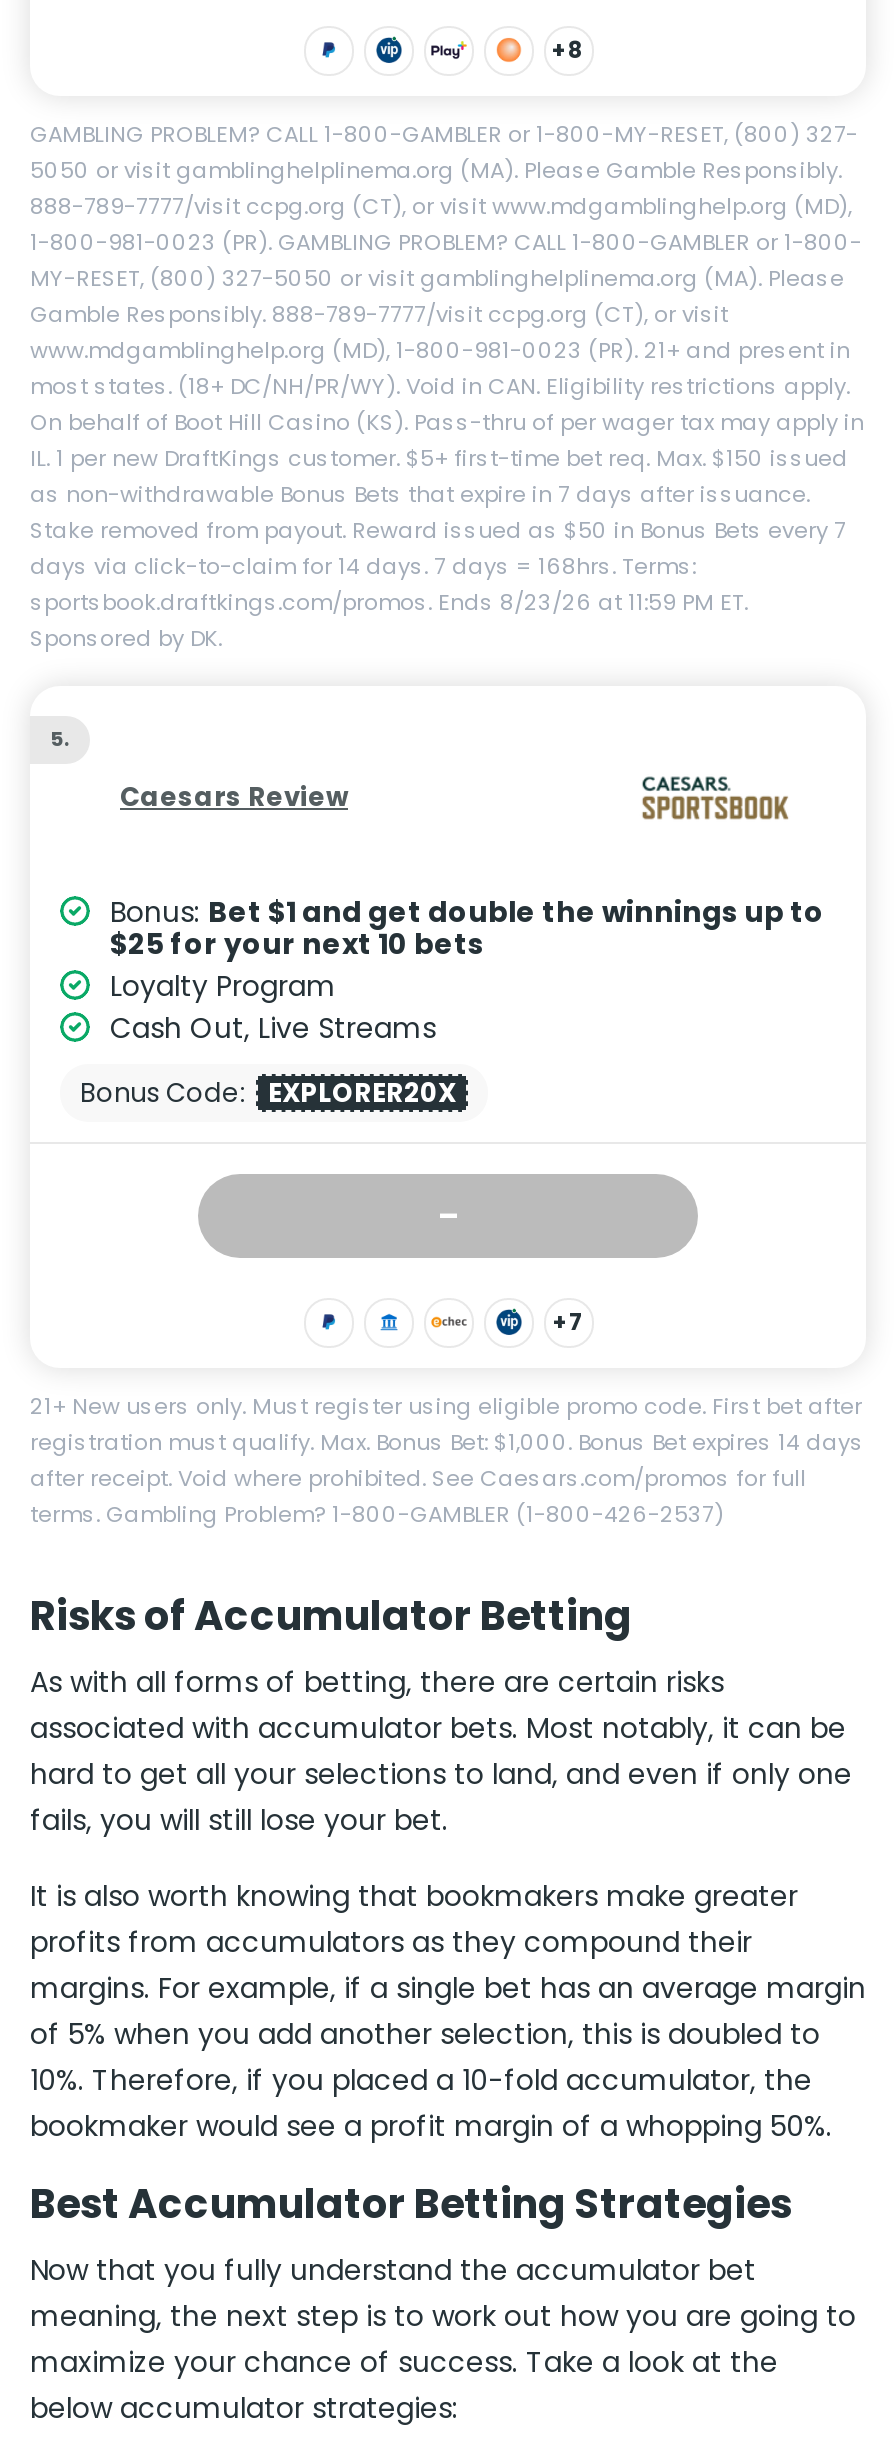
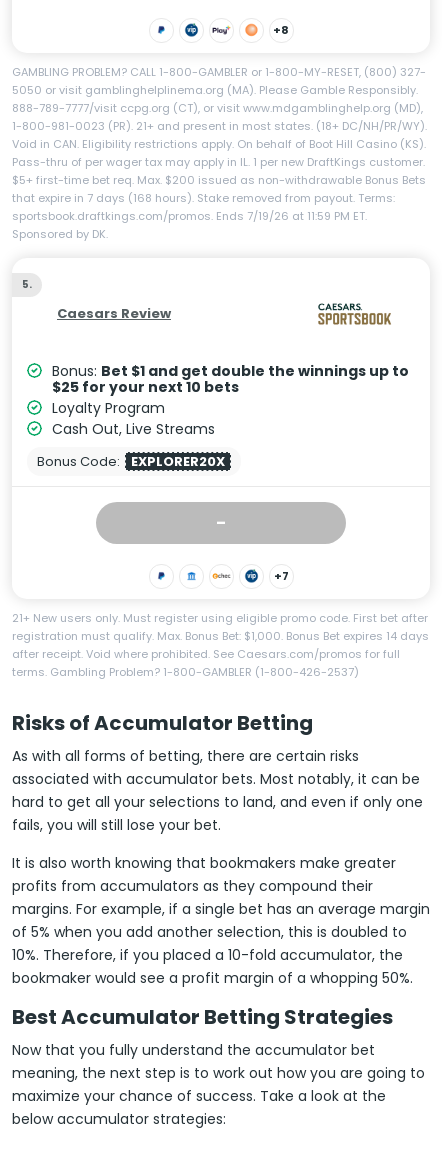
- 1-800-981-0023 (PR). GAMBLING PROBLEM? CALL 1-800-GAMBLER or 1-800-
- MY-RESET, (800) 327-5050 or visit gamblinghelplinema.org (MA). Please
- Gamble Responsibly. 888-789-7777/visit ccpg.org (CT), or visit
- www.mdgamblinghelp.org (MD), 1-800-981-0023 (PR). 21+ and present in
- most states. (18+ DC/NH/PR/WY). Void in CAN. Eligibility restrictions apply.
- On behalf of Boot Hill Casino (KS). Pass-thru of per wager tax may apply in
- IL. 1 per new DraftKings customer. $5+ first-time bet req. Max. $150 issued
- as non-withdrawable Bonus Bets that expire in 7 days after issuance.
- Stake removed from payout. Reward issued as $50 in Bonus Bets every 7
- days via click-to-claim for 14 days. 7 days = 168hrs. Terms:
- sportsbook.draftkings.com/promos. Ends 8/23/26 at 11:59 PM ET.
+ 1-800-981-0023 (PR). 21+ and present in most states. (18+ DC/NH/PR/WY).
+ Void in CAN. Eligibility restrictions apply. On behalf of Boot Hill Casino (KS).
+ Pass-thru of per wager tax may apply in IL. 1 per new DraftKings customer.
+ $5+ first-time bet req. Max. $200 issued as non-withdrawable Bonus Bets
+ that expire in 7 days (168 hours). Stake removed from payout. Terms:
+ sportsbook.draftkings.com/promos. Ends 7/19/26 at 11:59 PM ET.
